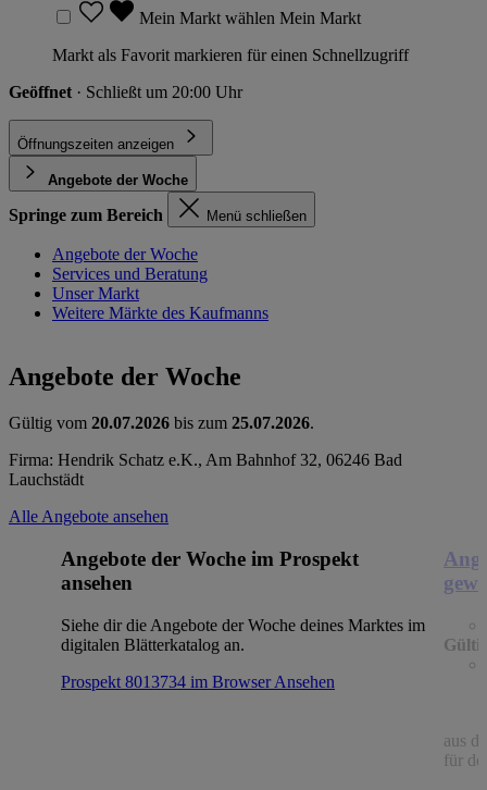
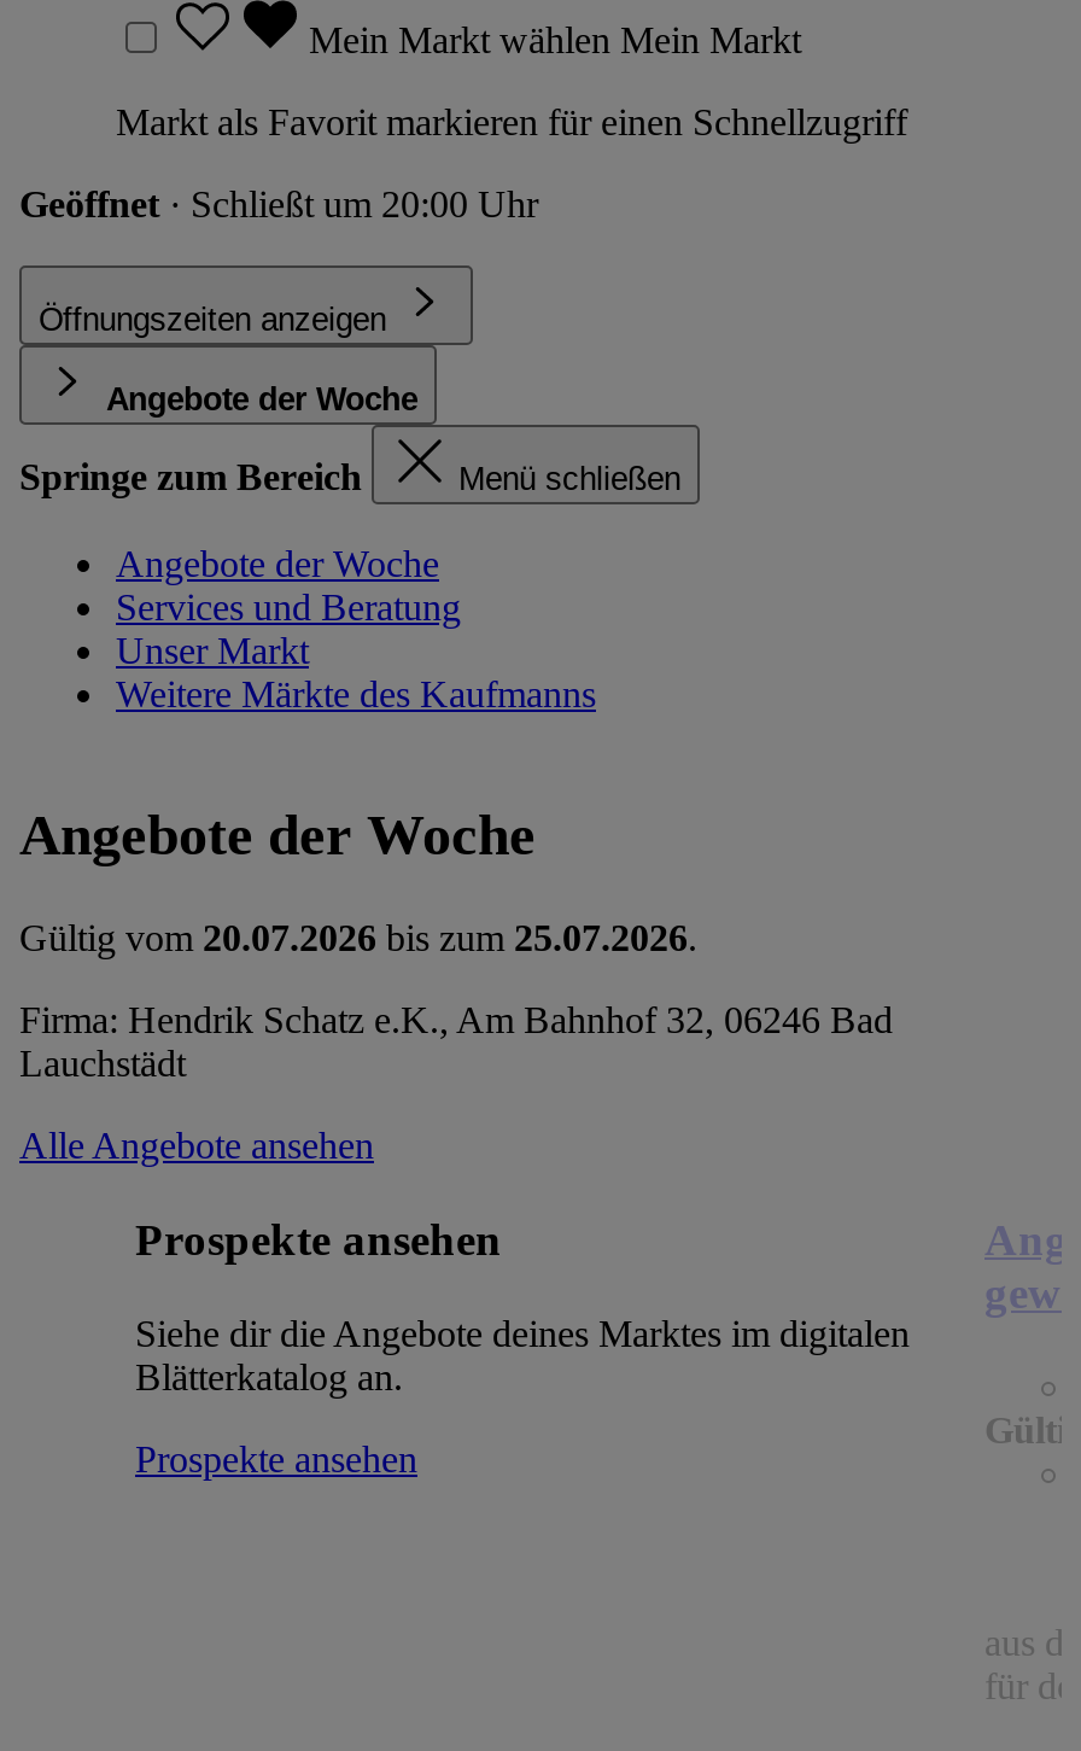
- Angebote der Woche im Prospekt
- ansehen
+ Prospekte ansehen

- Siehe dir die Angebote der Woche deines Marktes im
- digitalen Blätterkatalog an.
+ Siehe dir die Angebote deines Marktes im digitalen
+ Blätterkatalog an.

- Prospekt 8013734 im Browser Ansehen
+ Prospekte ansehen
